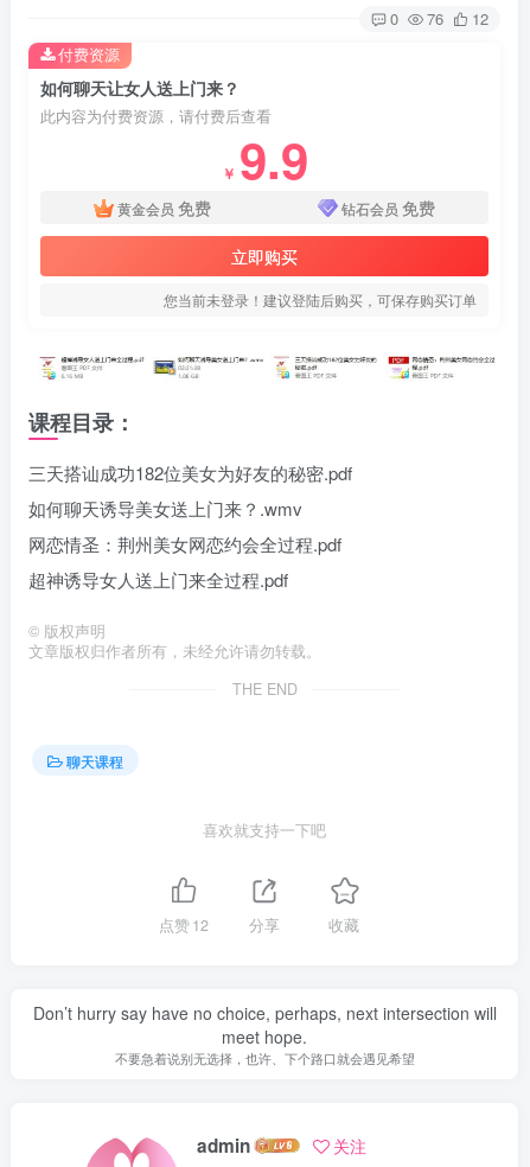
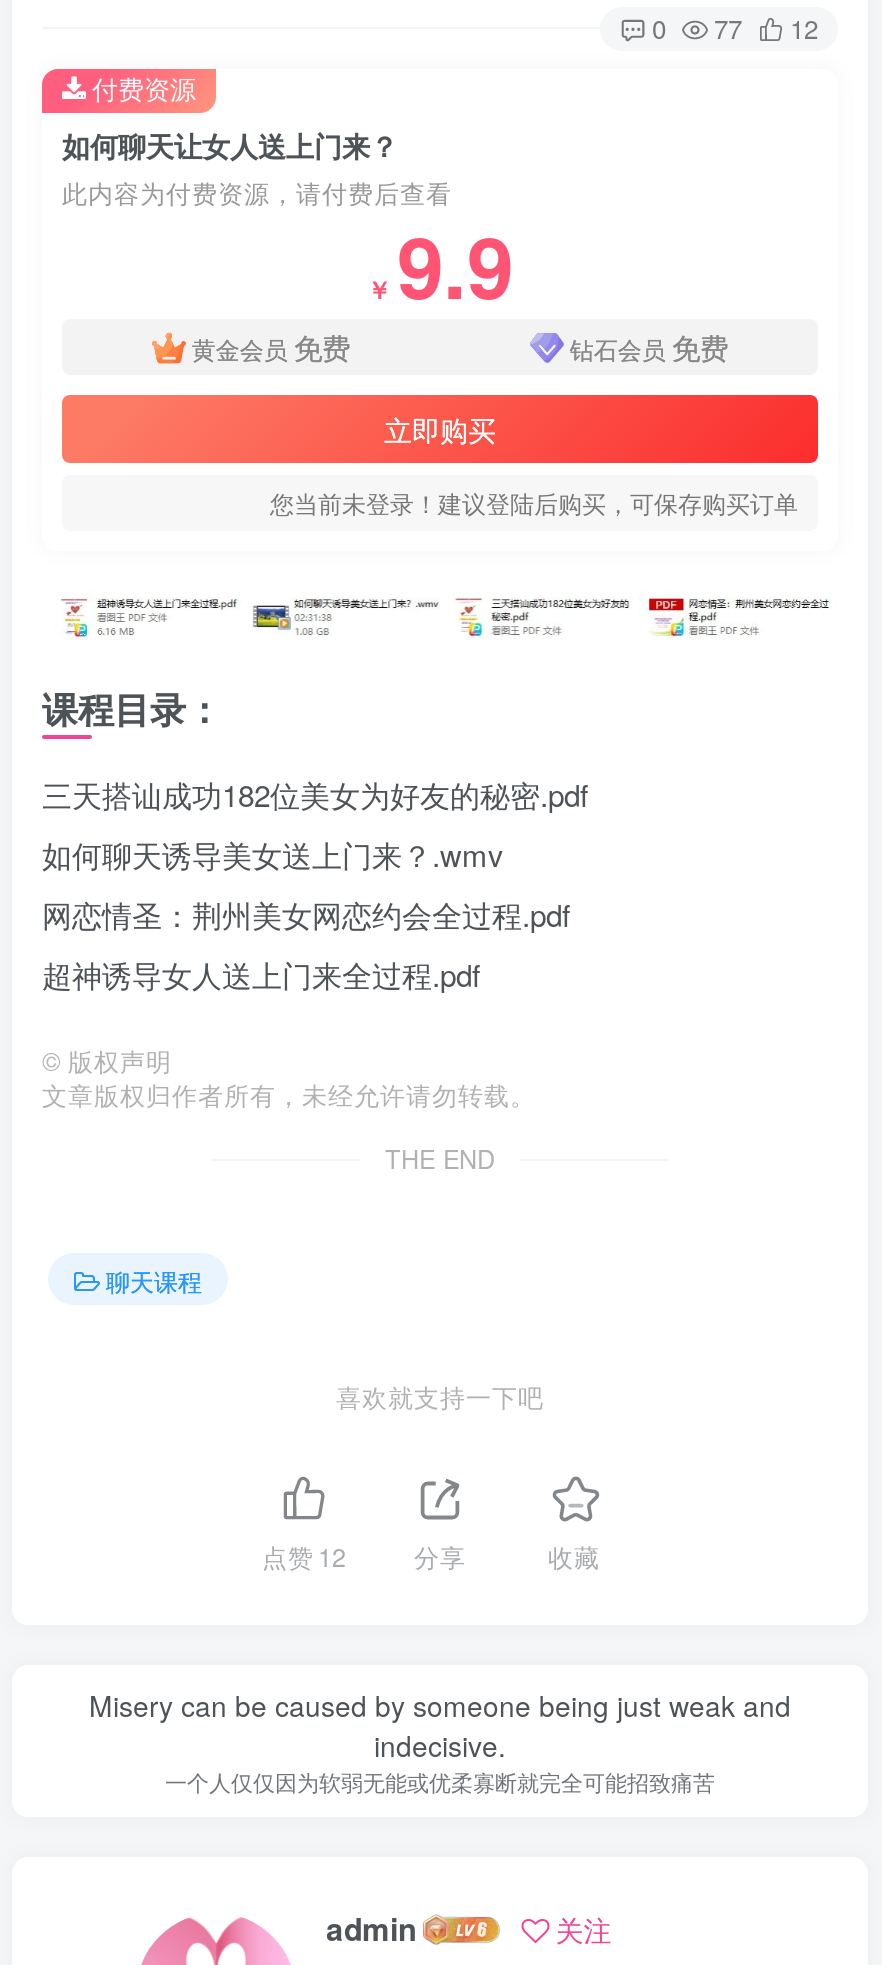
- 0 76 12
+ 0 77 12

- Don’t hurry say have no choice, perhaps, next intersection will
- meet hope.
- 不要急着说别无选择，也许、下个路口就会遇见希望
+ Misery can be caused by someone being just weak and
+ indecisive.
+ 一个人仅仅因为软弱无能或优柔寡断就完全可能招致痛苦
